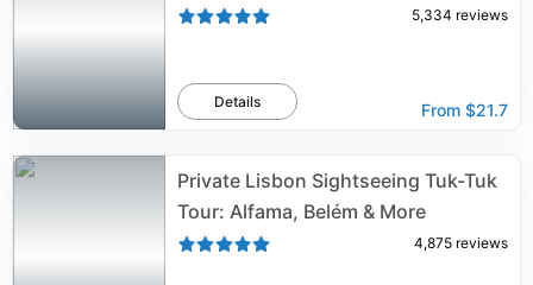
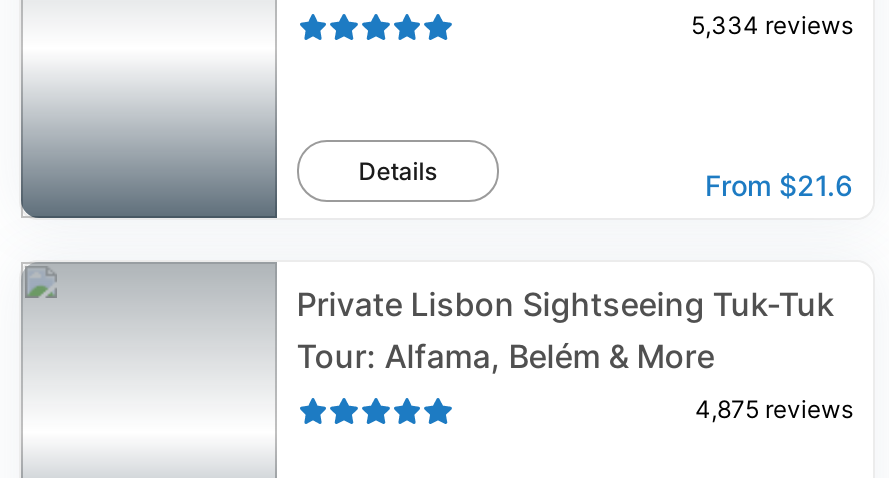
- From $21.7
+ From $21.6
